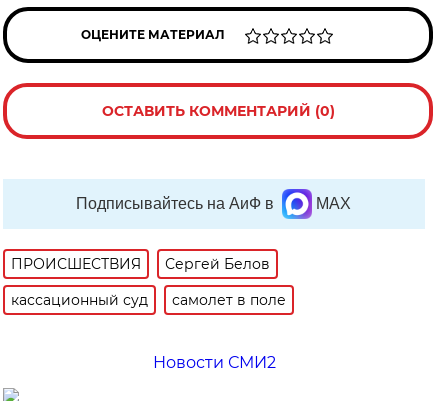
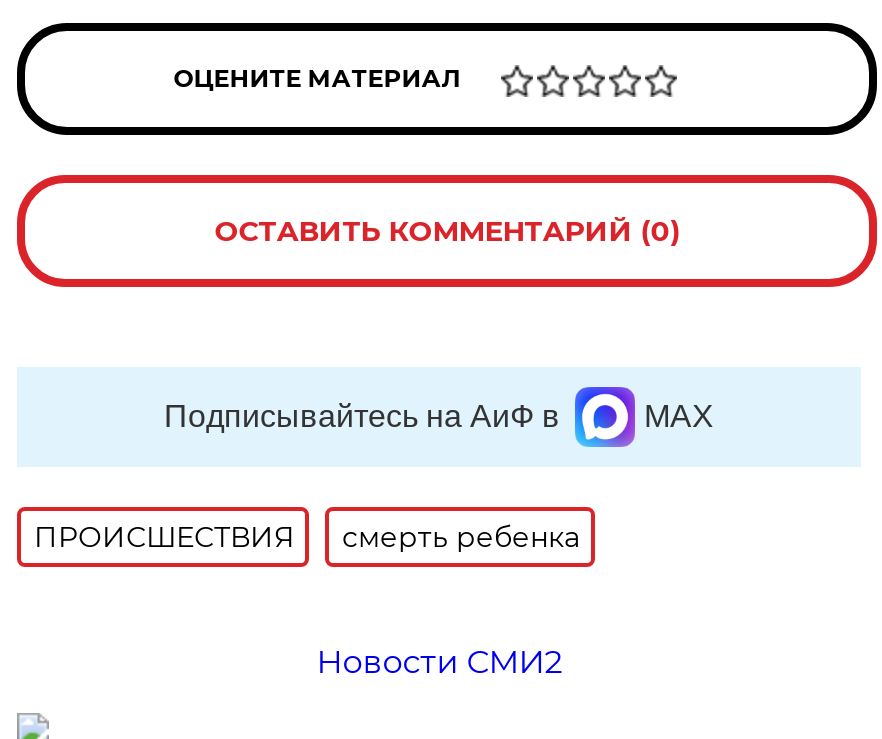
- Сергей Белов
- кассационный суд
- самолет в поле
+ смерть ребенка
